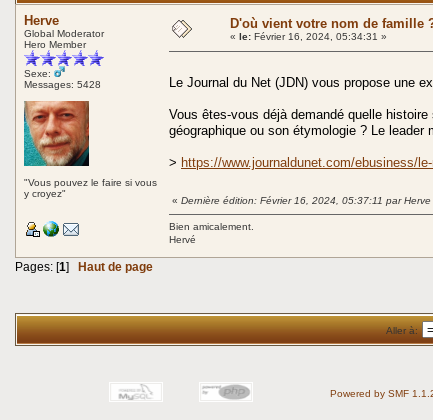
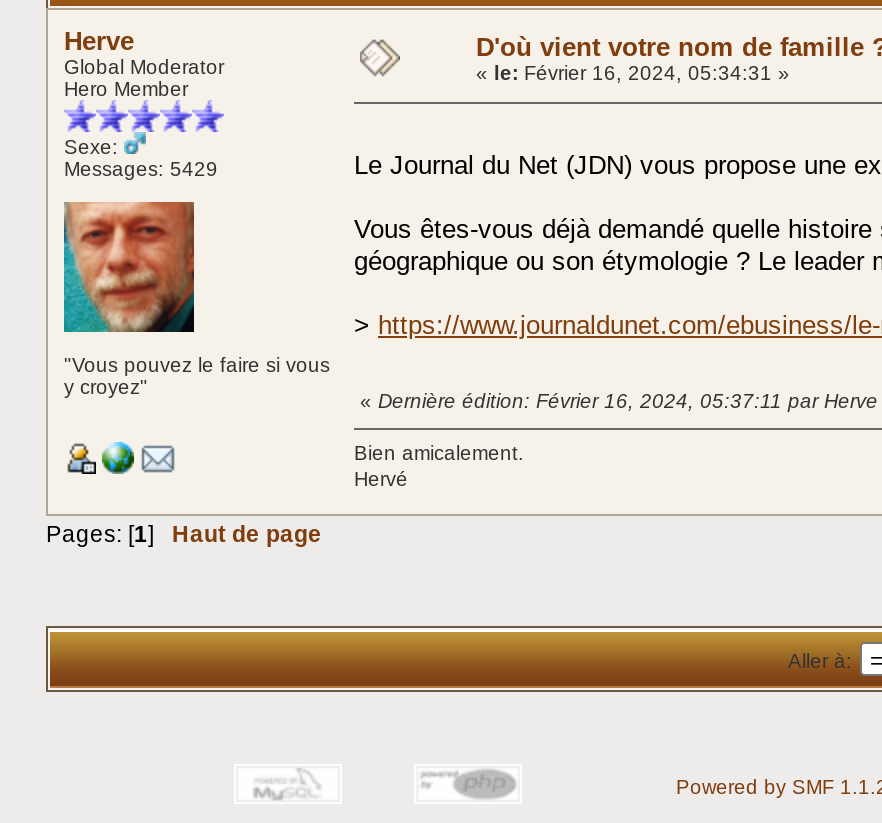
- Messages: 5428
+ Messages: 5429
